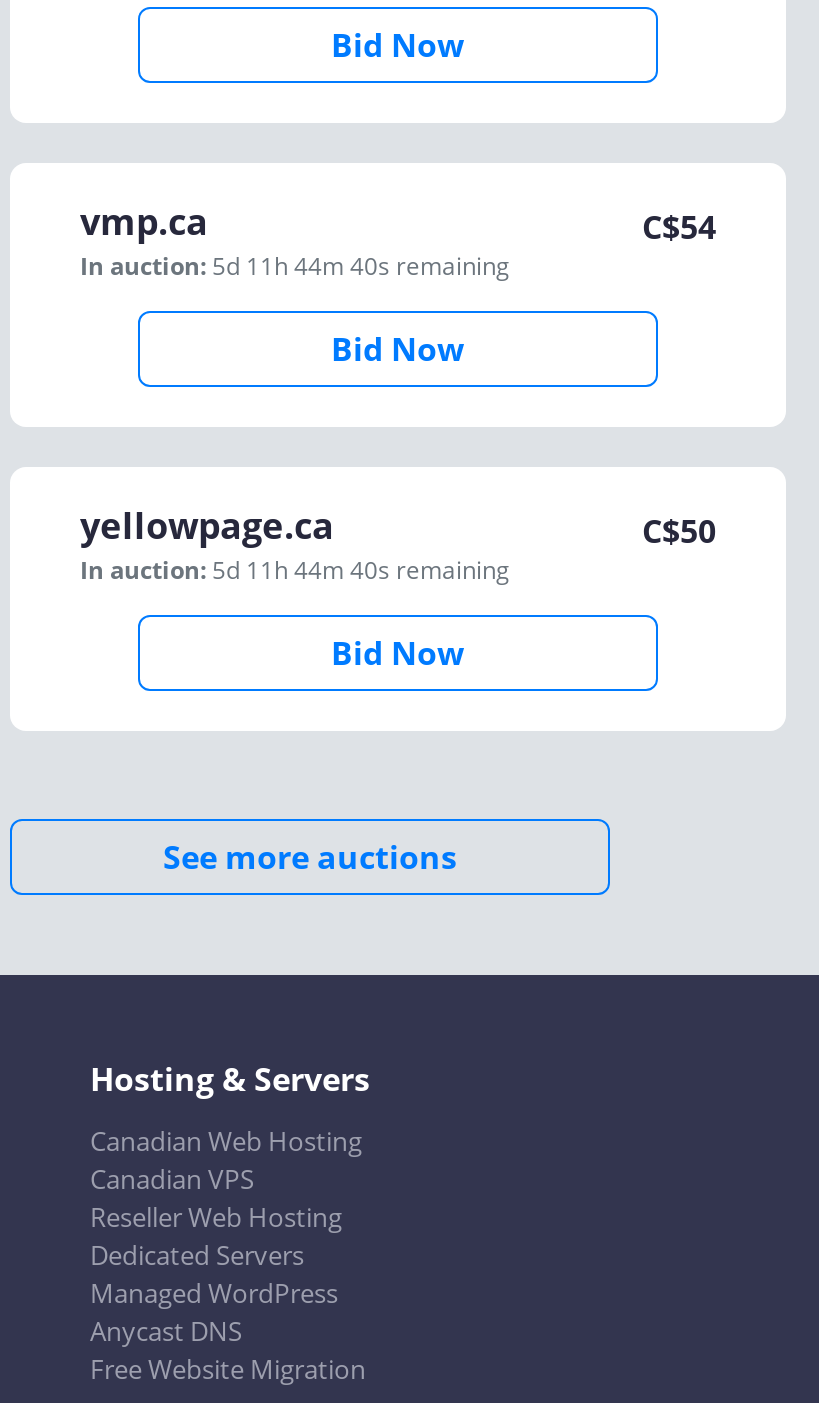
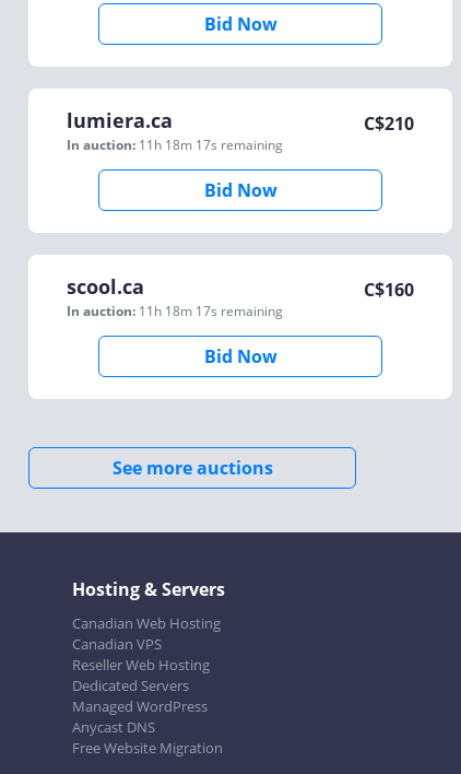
- vmp.ca
- In auction: 5d 11h 44m 40s remaining
+ lumiera.ca
+ In auction: 11h 18m 17s remaining

- C$54
+ C$210

- yellowpage.ca
- In auction: 5d 11h 44m 40s remaining
+ scool.ca
+ In auction: 11h 18m 17s remaining

- C$50
+ C$160
